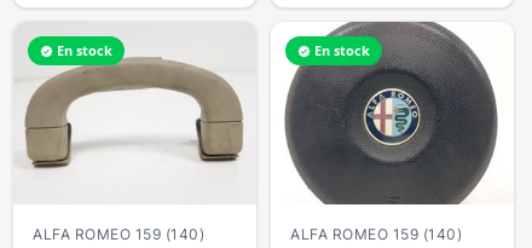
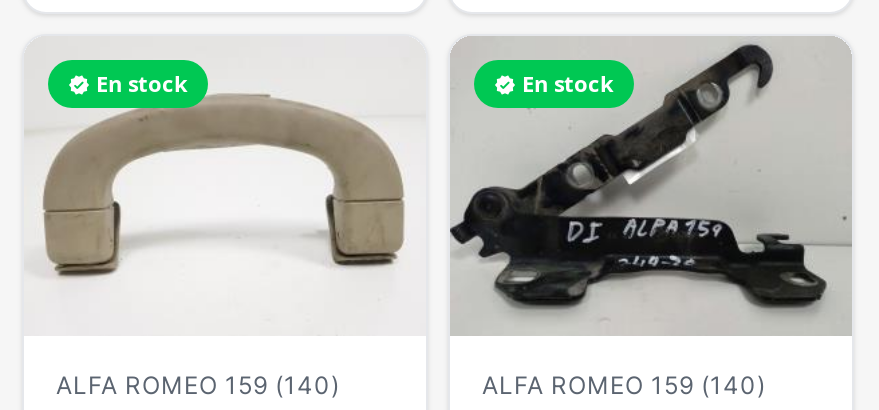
- [image]
+ [image]
